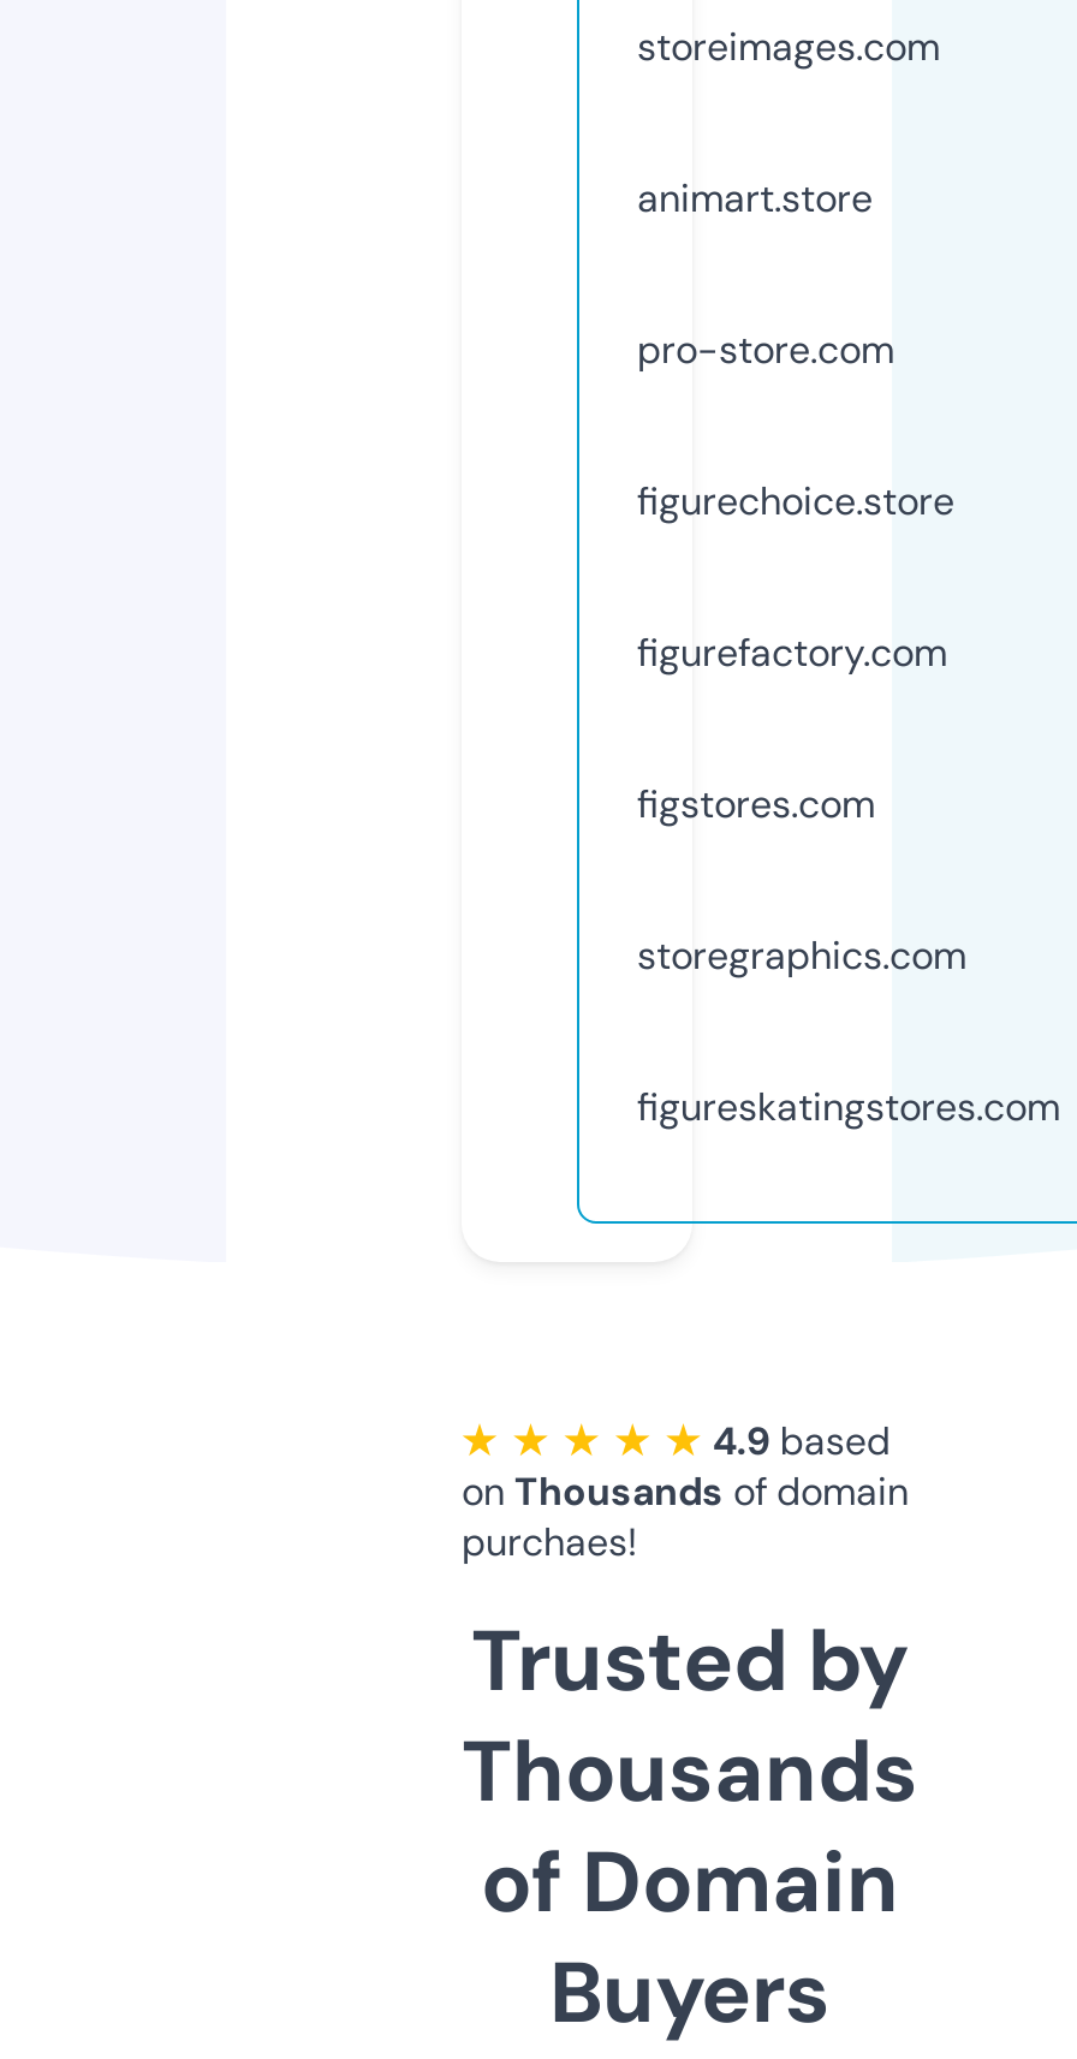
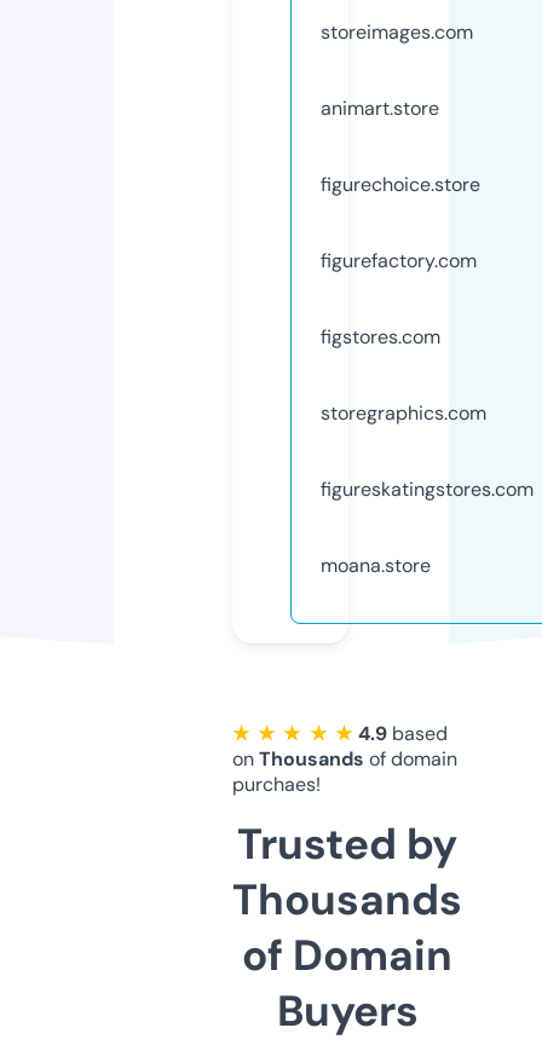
- pro-store.com

moved up: figurechoice.store | figurefactory.com | figstores.com | storegraphics.com | figureskatingstores.com

+ moana.store
